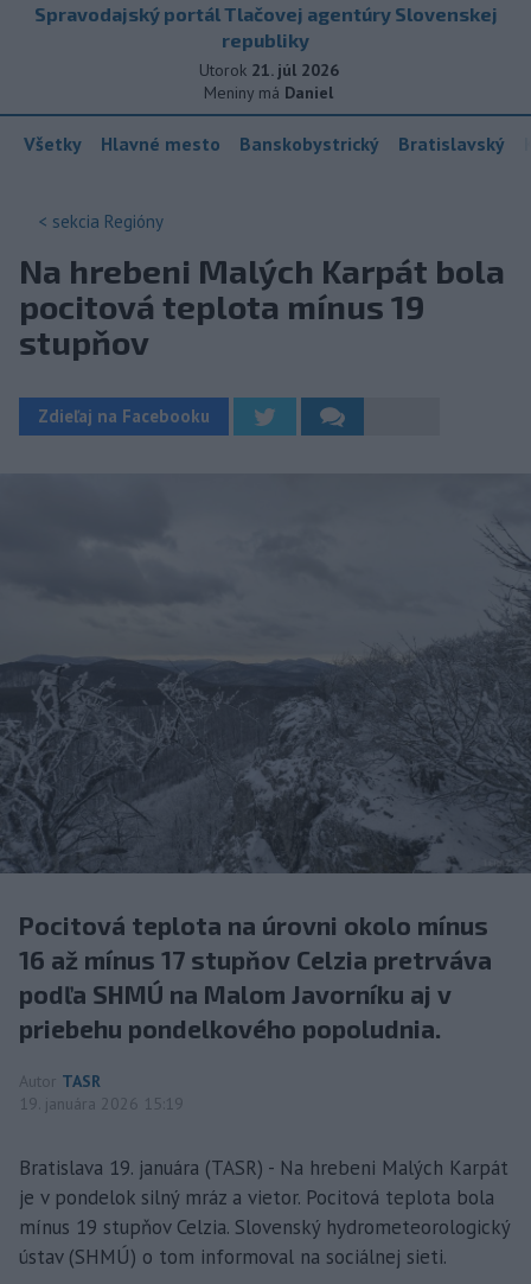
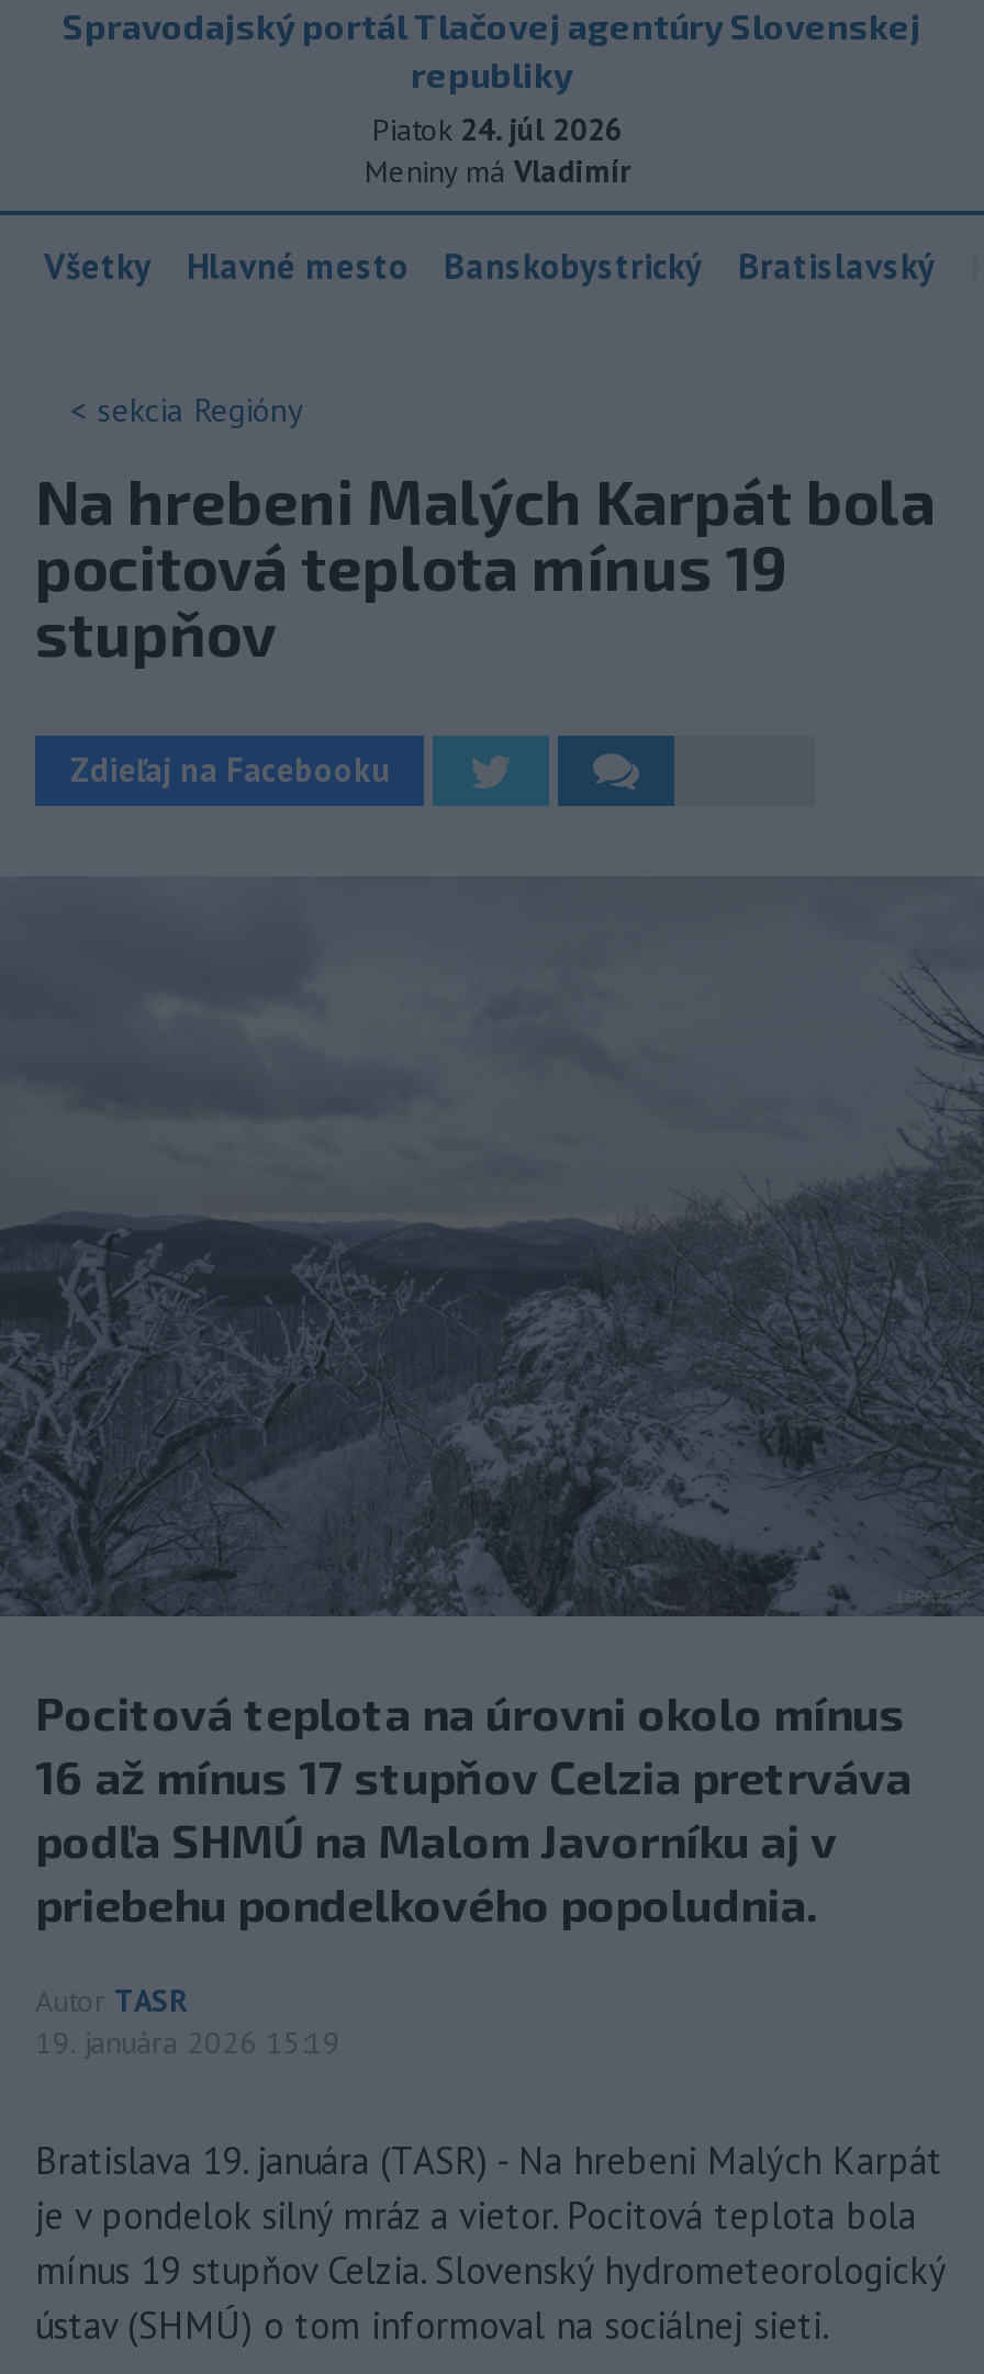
- Utorok 21. júl 2026
+ Piatok 24. júl 2026

- Meniny má Daniel
+ Meniny má Vladimír
